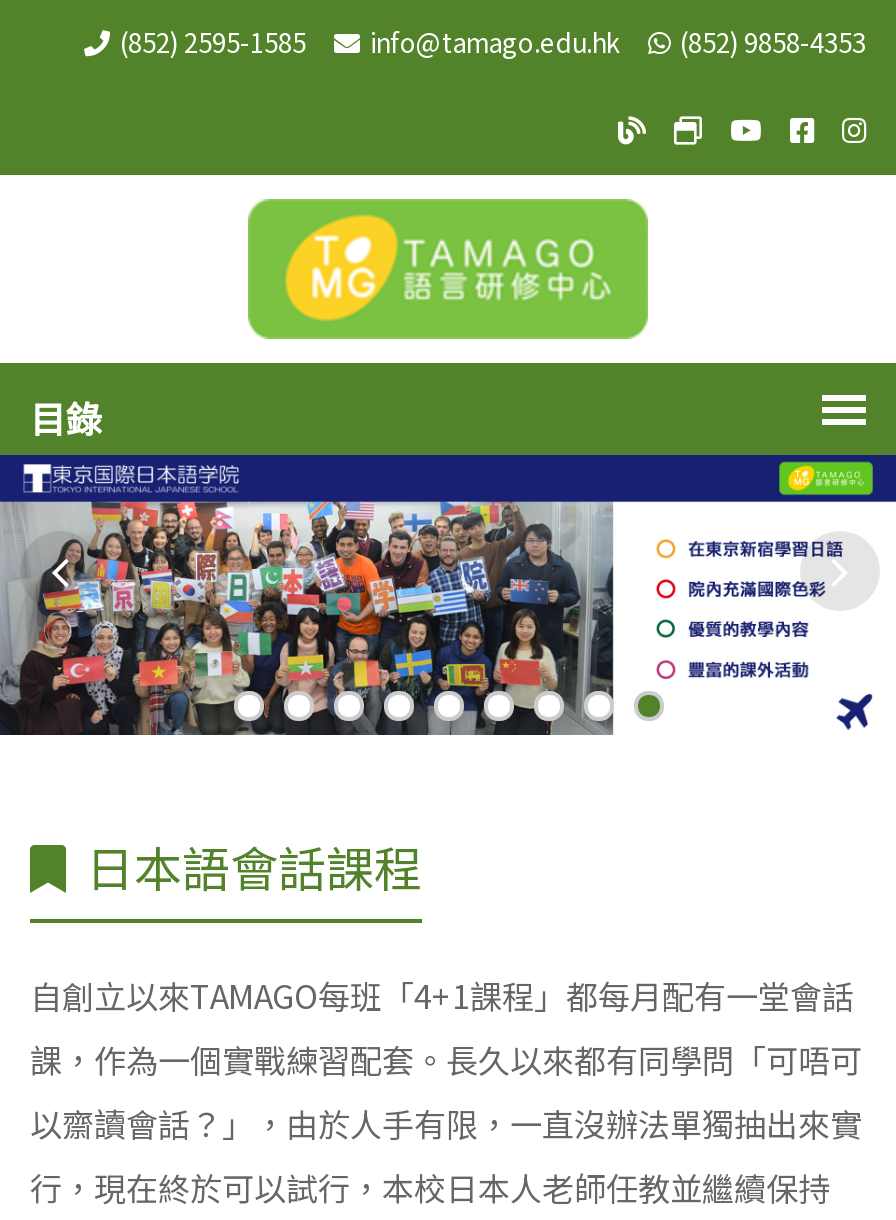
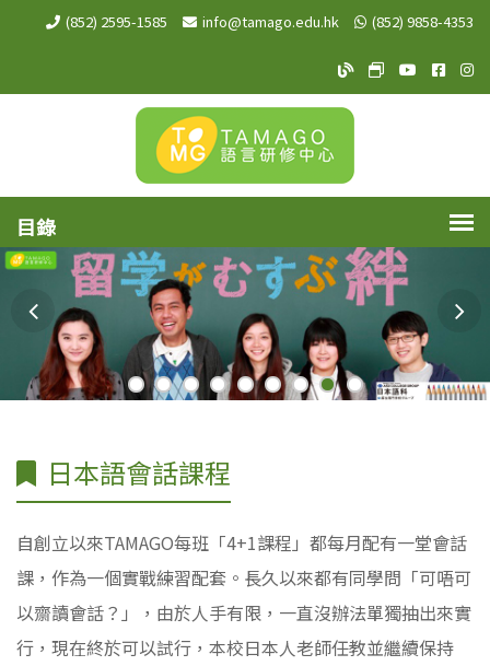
- [image]
+ [image]
